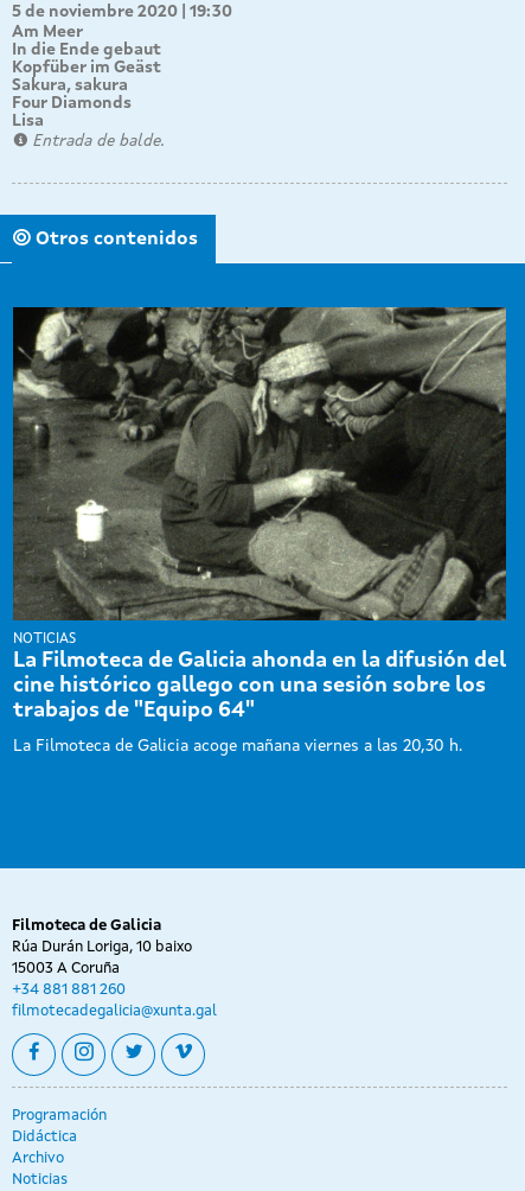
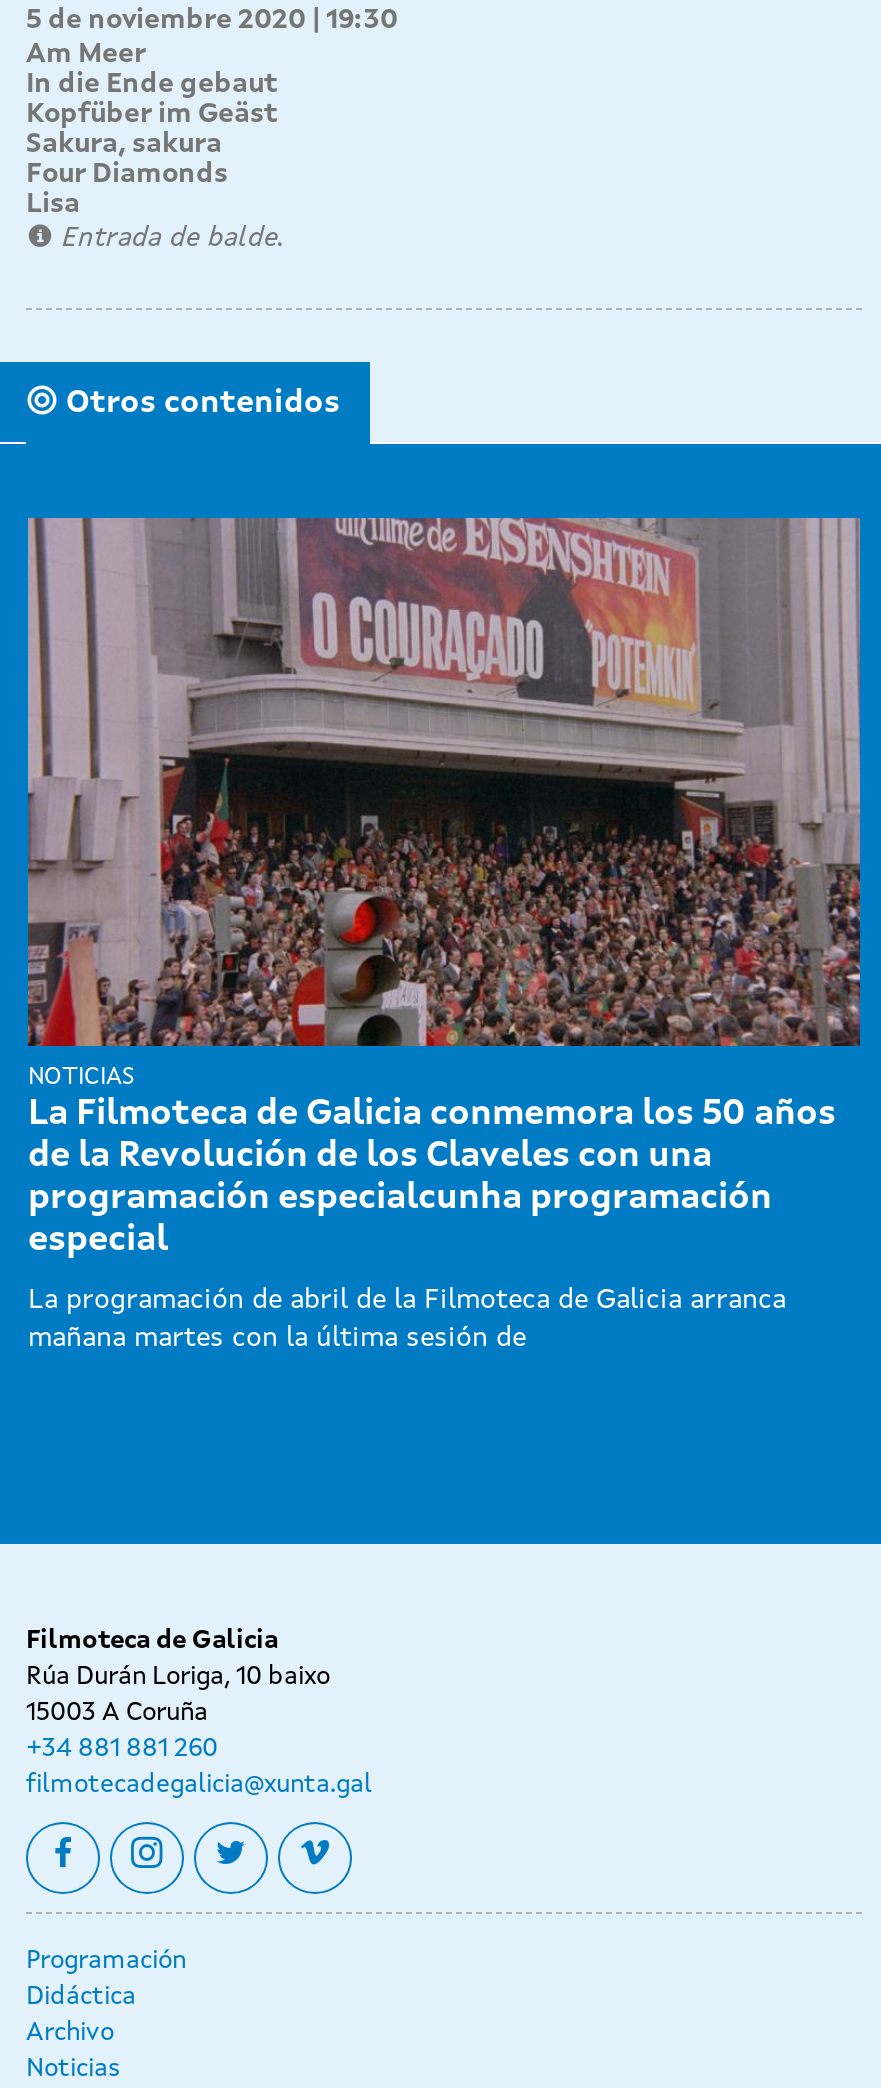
- [image]
- La Filmoteca de Galicia ahonda en la difusión del
- cine histórico gallego con una sesión sobre los
- trabajos de "Equipo 64"
+ [image]
+ La Filmoteca de Galicia conmemora los 50 años
+ de la Revolución de los Claveles con una
+ programación especialcunha programación
+ especial

- La Filmoteca de Galicia acoge mañana viernes a las 20,30 h.
+ La programación de abril de la Filmoteca de Galicia arranca
+ mañana martes con la última sesión de
